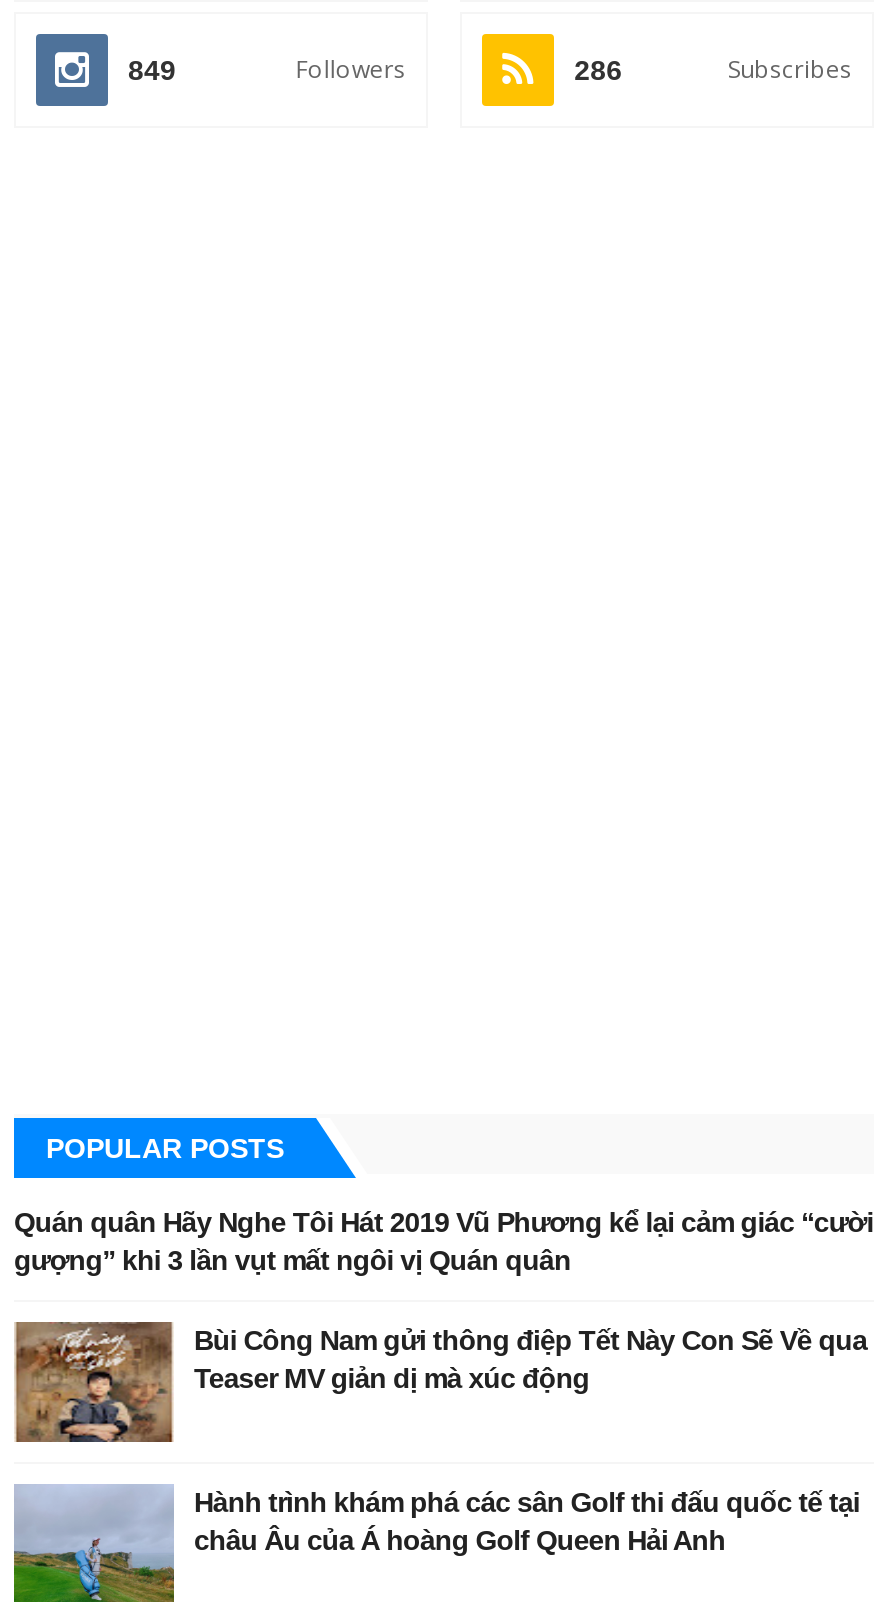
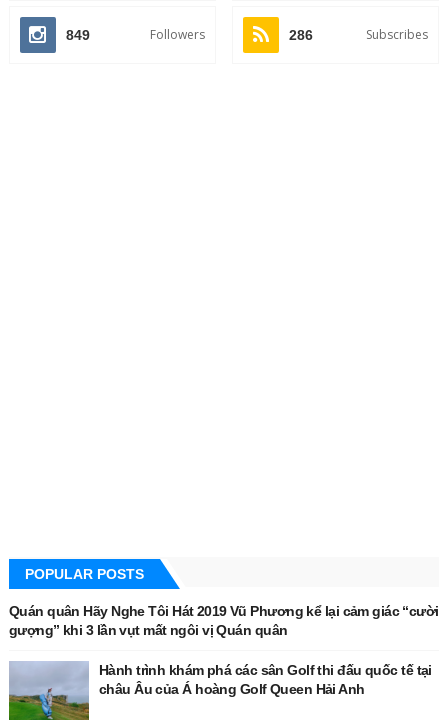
- [image]
- Bùi Công Nam gửi thông điệp Tết Này Con Sẽ Về qua
- Teaser MV giản dị mà xúc động
